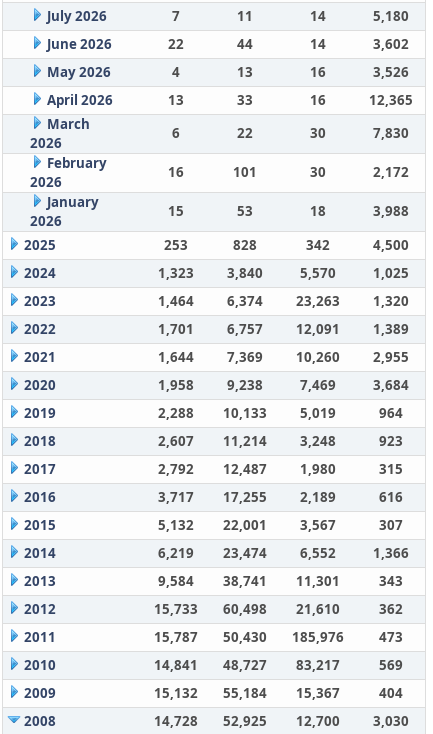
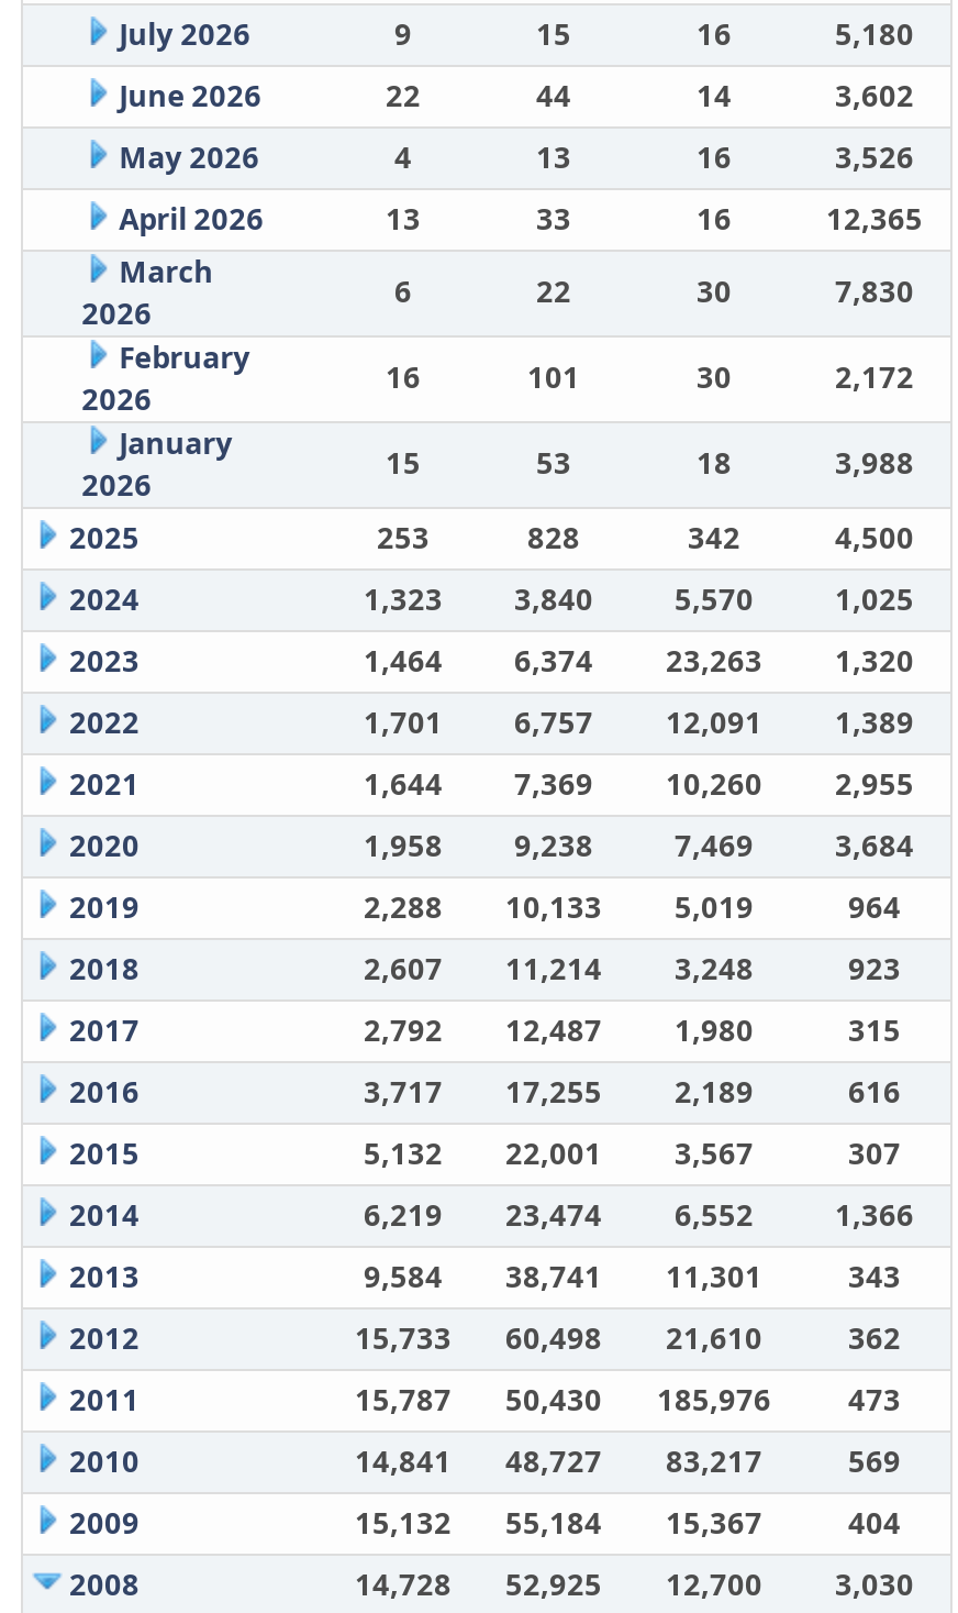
- 7
+ 9

- 11
+ 15

- 14
+ 16
